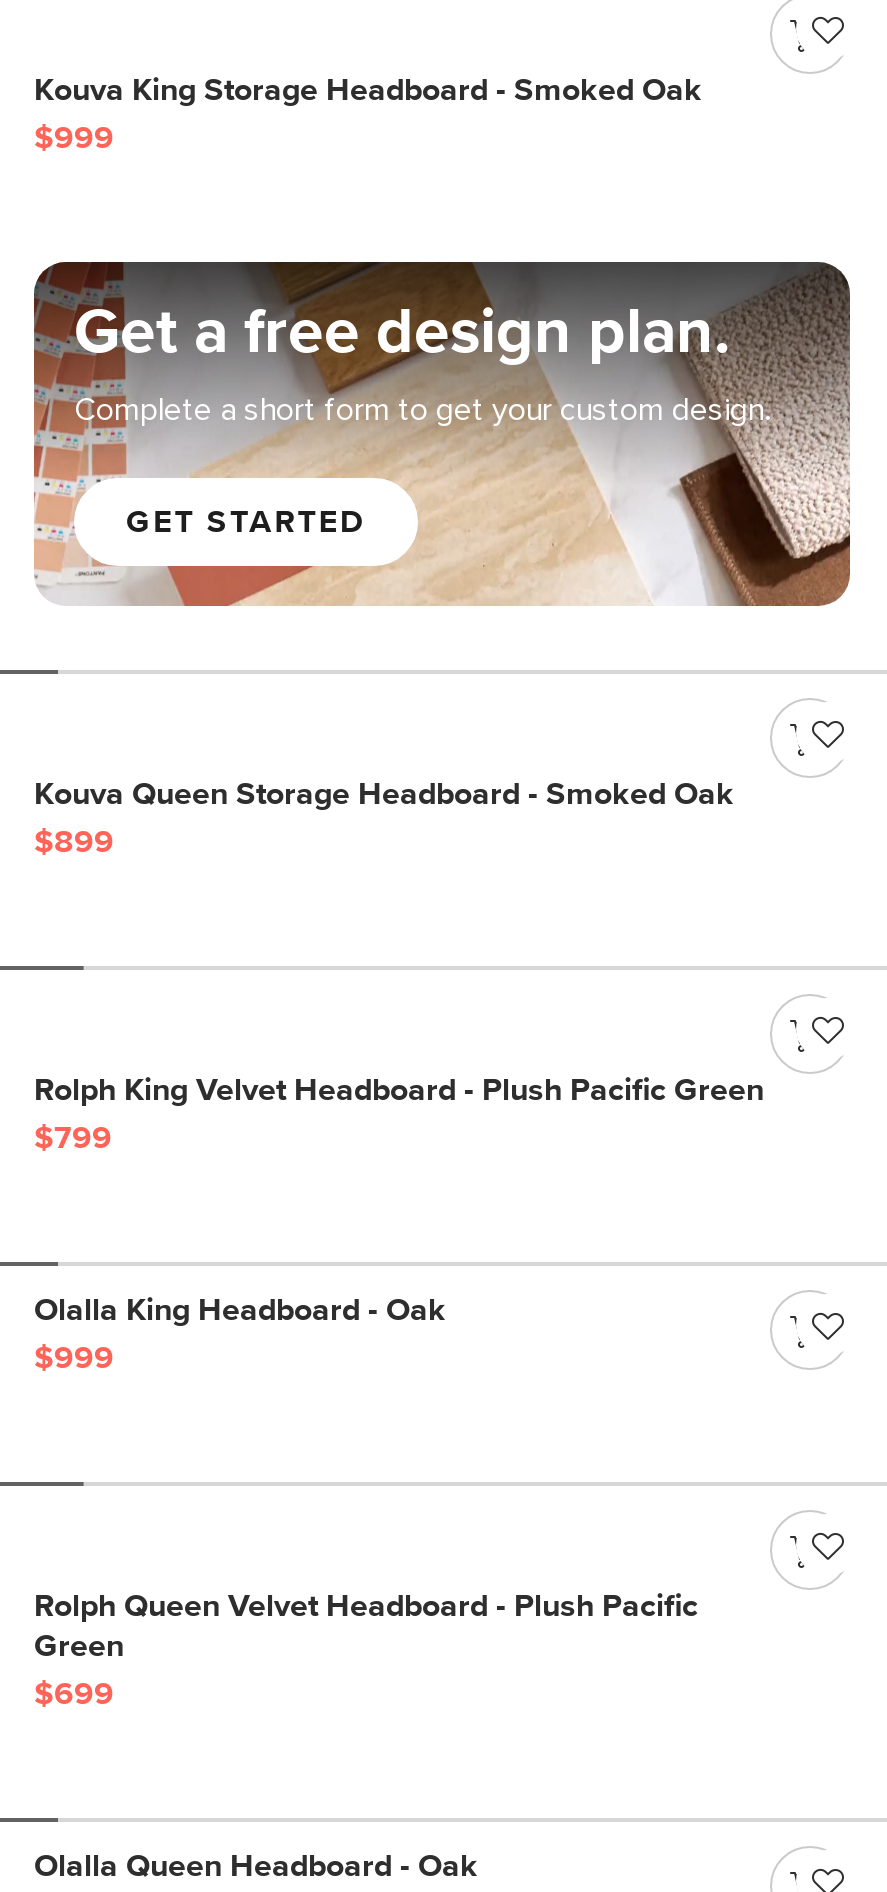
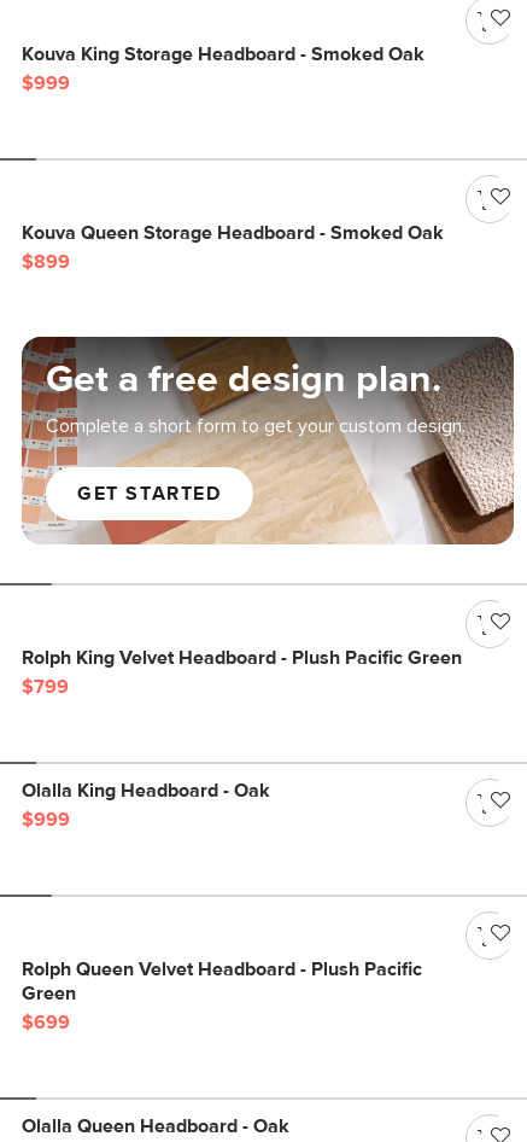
moved down: [image] | Get a free design plan. | Complete a short form to get your custom design. | GET STARTED

moved up: Kouva Queen Storage Headboard - Smoked Oak | $899
